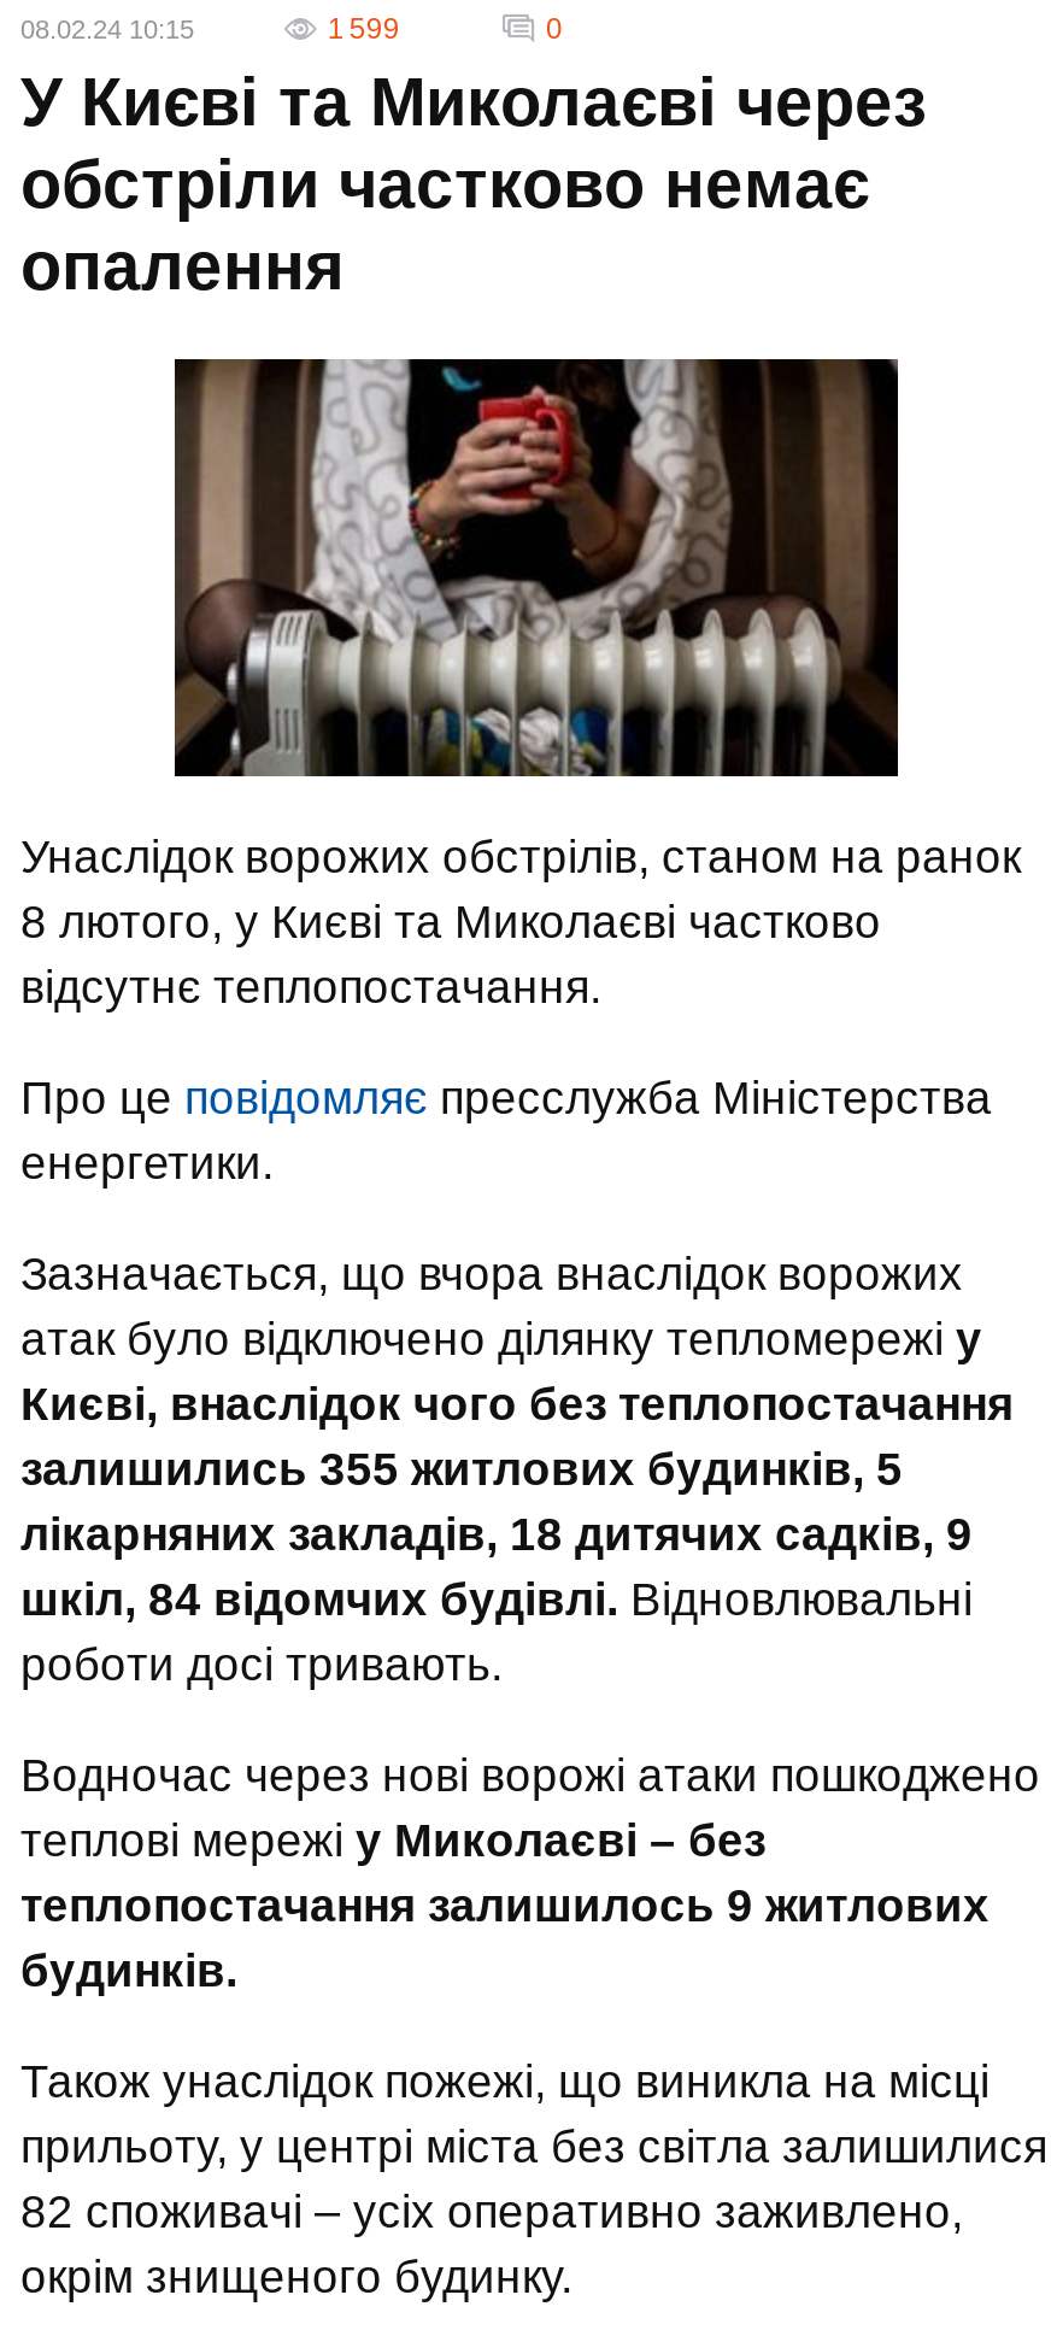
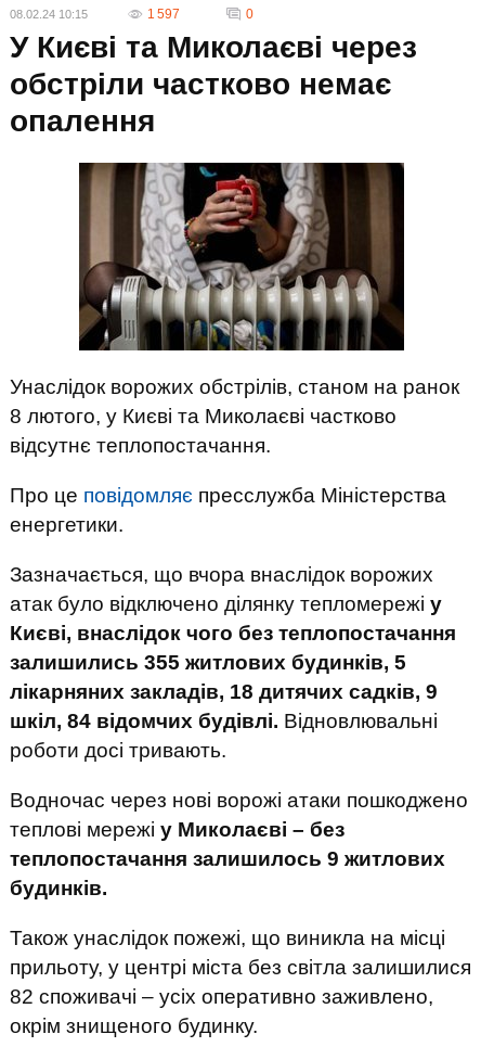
- 1 599
+ 1 597
